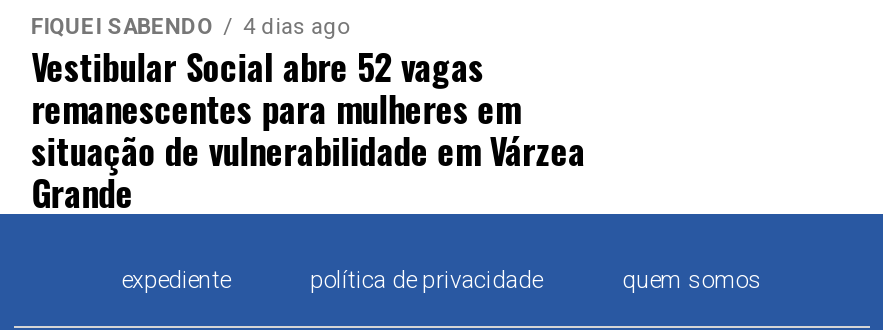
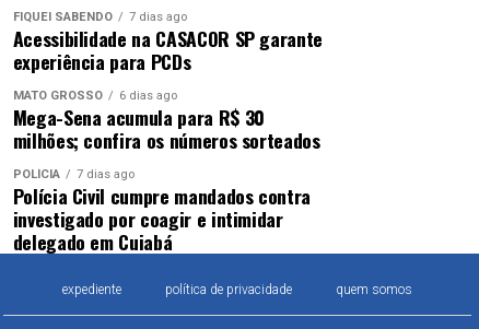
- 4 dias ago
- Vestibular Social abre 52 vagas
- remanescentes para mulheres em
- situação de vulnerabilidade em Várzea
- Grande
+ 7 dias ago
+ Acessibilidade na CASACOR SP garante
+ experiência para PCDs
+ MATO GROSSO
+ 6 dias ago
+ Mega-Sena acumula para R$ 30
+ milhões; confira os números sorteados
+ POLÍCIA
+ 7 dias ago
+ Polícia Civil cumpre mandados contra
+ investigado por coagir e intimidar
+ delegado em Cuiabá
